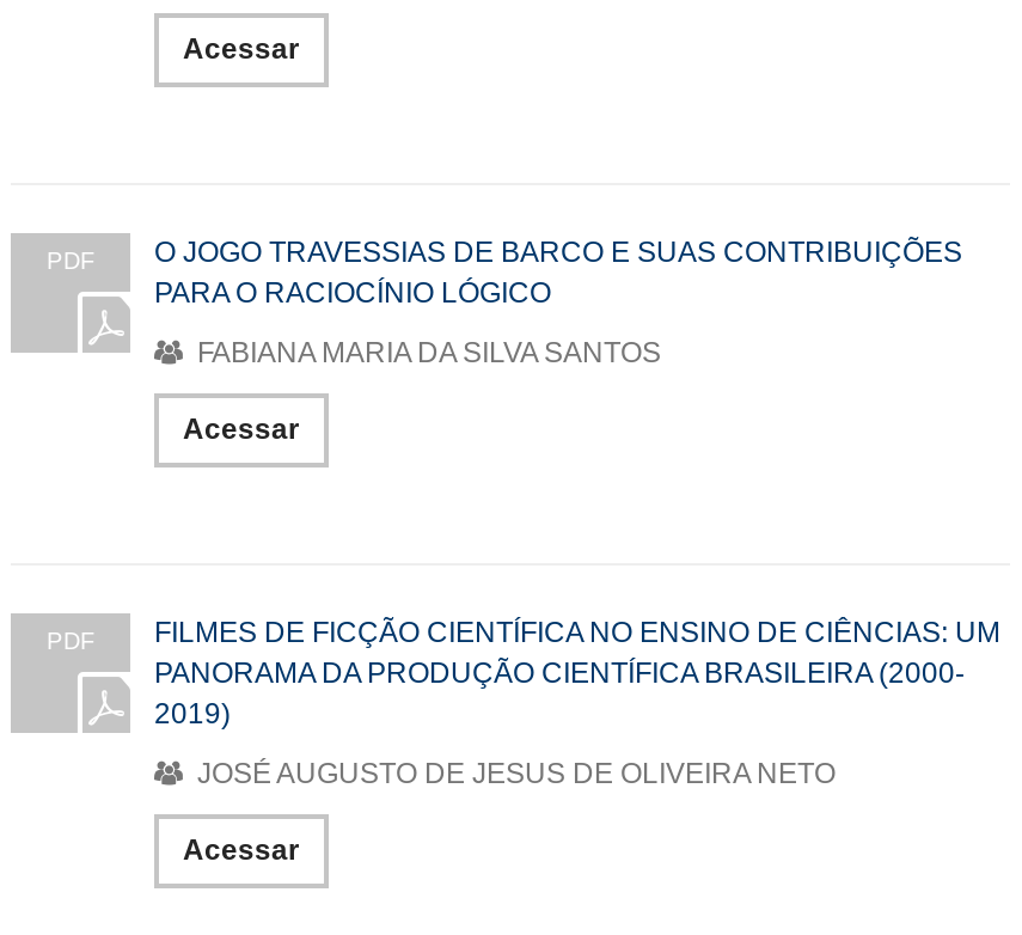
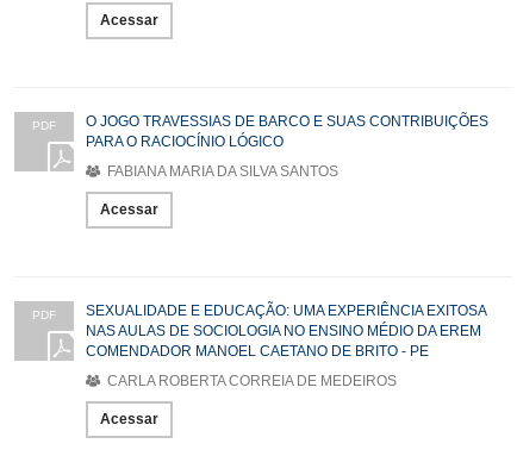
- FILMES DE FICÇÃO CIENTÍFICA NO ENSINO DE CIÊNCIAS: UM
- PANORAMA DA PRODUÇÃO CIENTÍFICA BRASILEIRA (2000-
- 2019)
+ SEXUALIDADE E EDUCAÇÃO: UMA EXPERIÊNCIA EXITOSA
+ NAS AULAS DE SOCIOLOGIA NO ENSINO MÉDIO DA EREM
+ COMENDADOR MANOEL CAETANO DE BRITO - PE

- JOSÉ AUGUSTO DE JESUS DE OLIVEIRA NETO
+ CARLA ROBERTA CORREIA DE MEDEIROS
